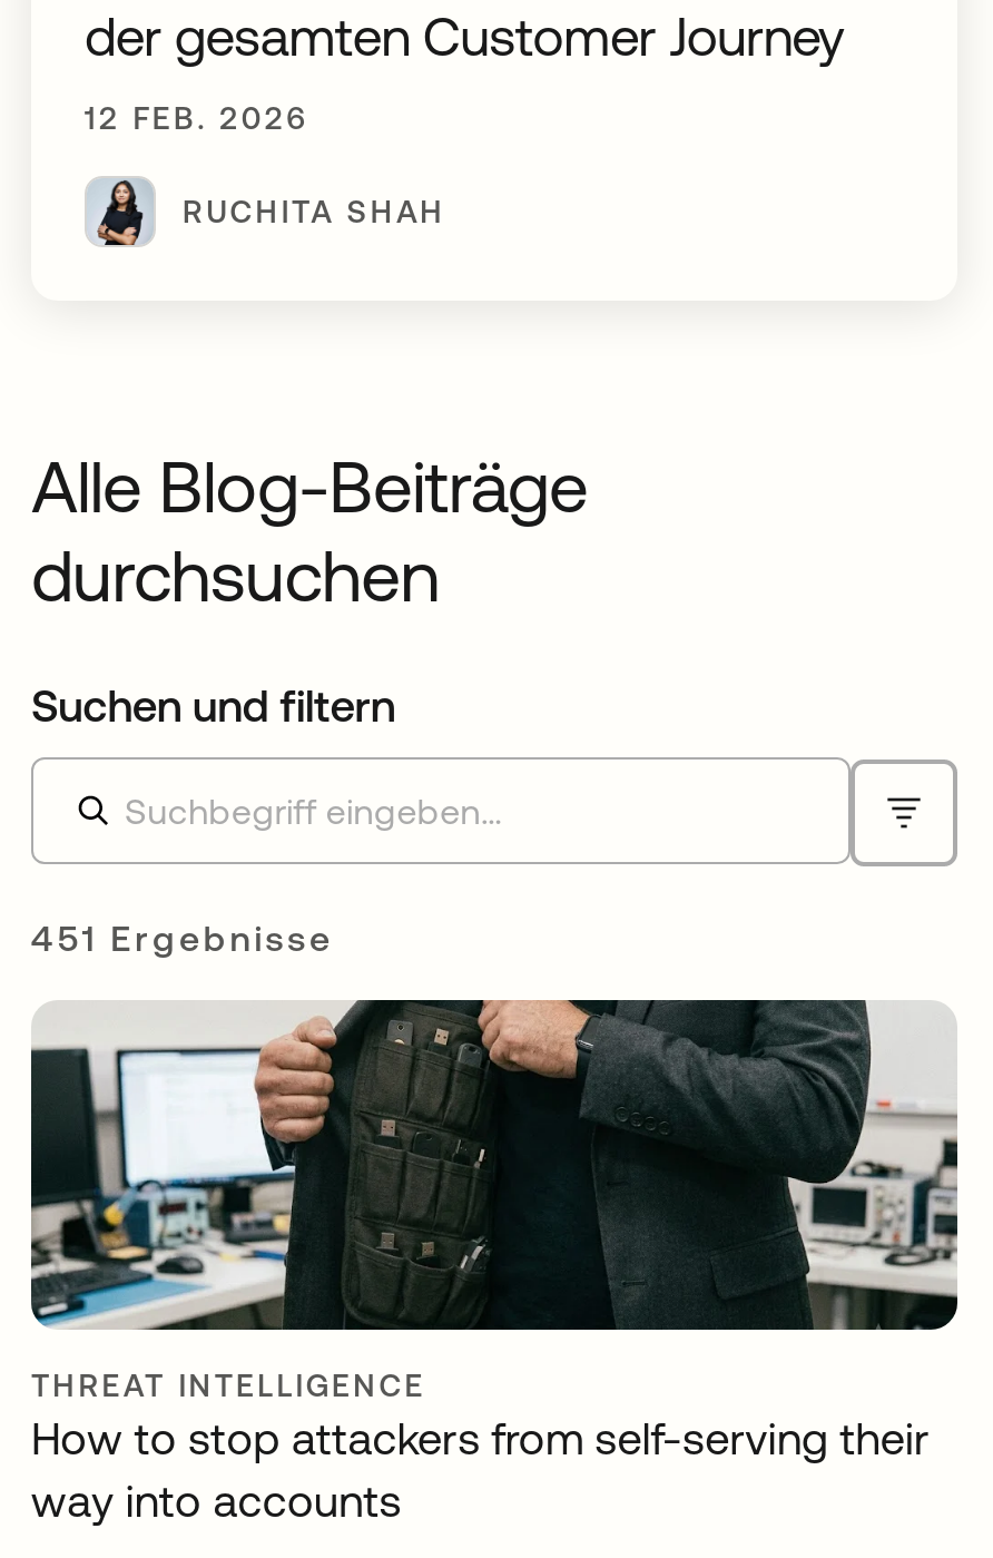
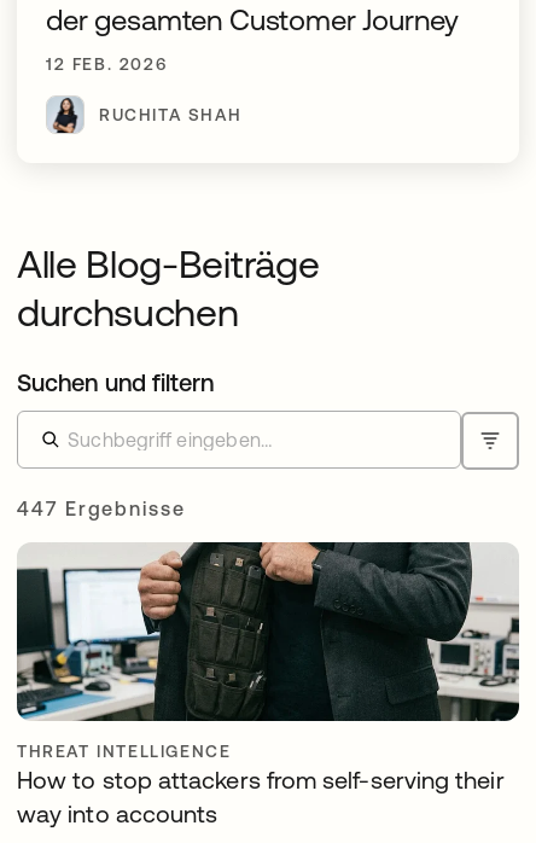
- 451 Ergebnisse
+ 447 Ergebnisse
